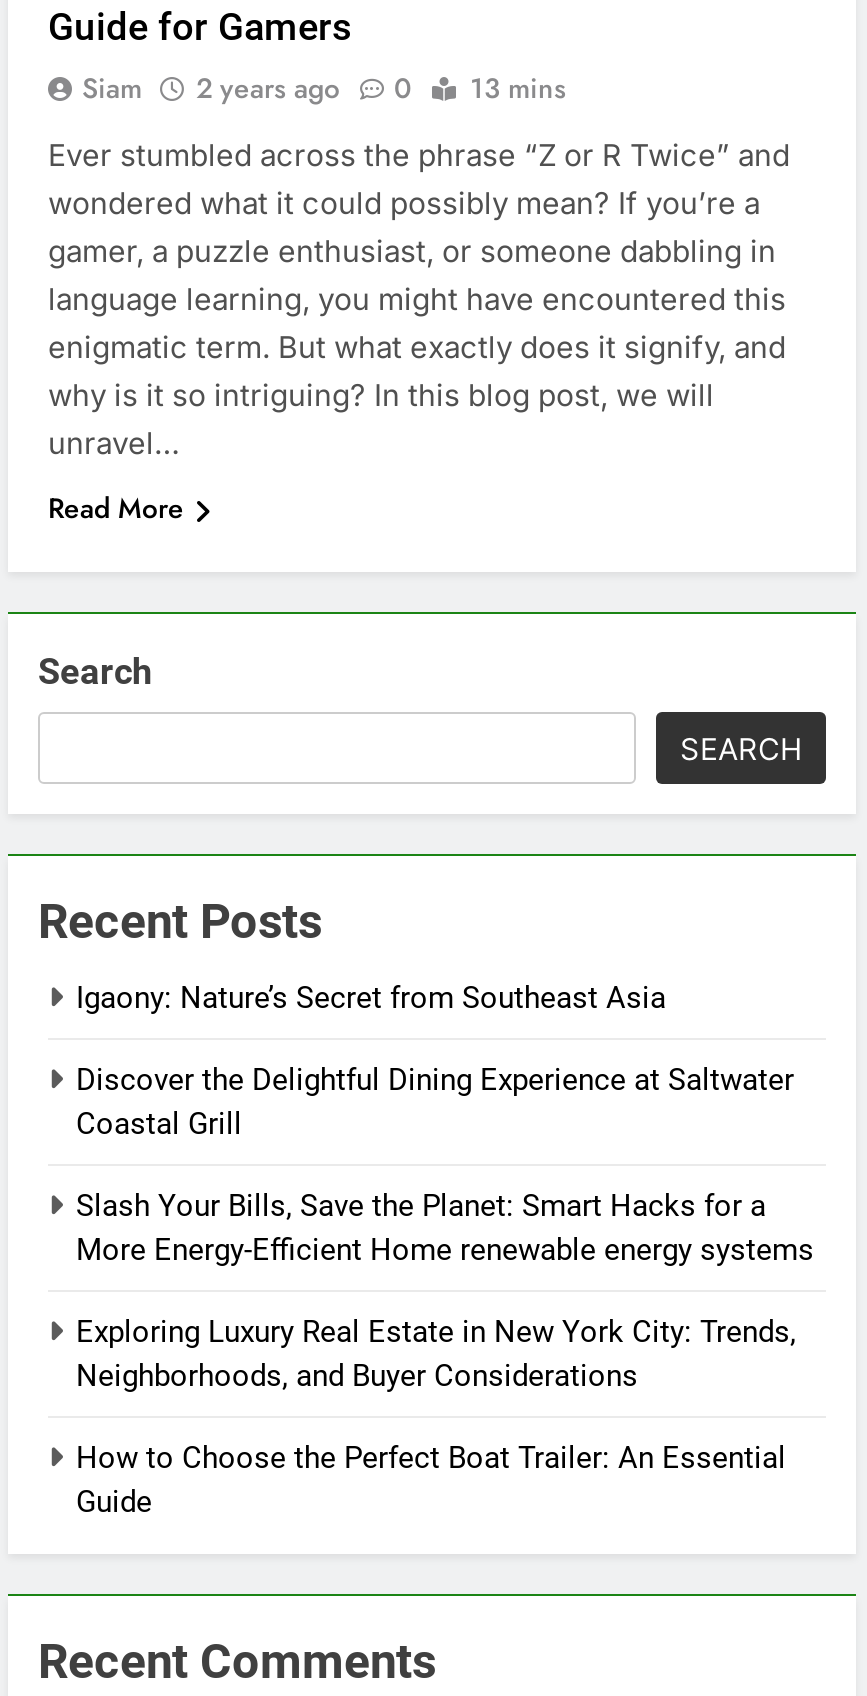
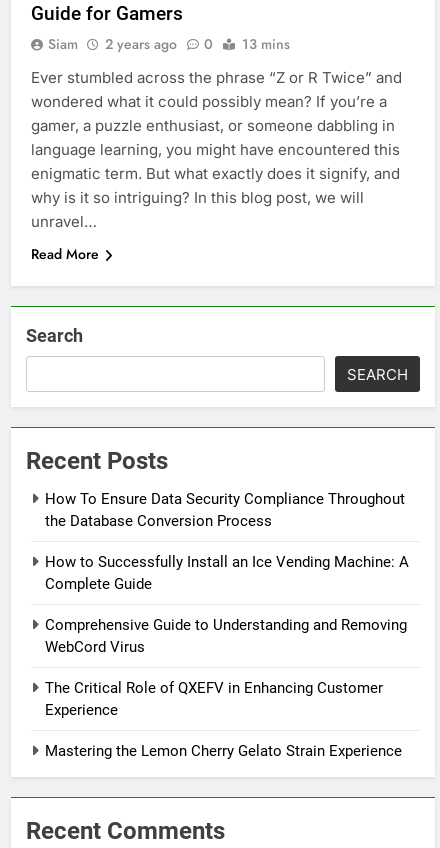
- Igaony: Nature’s Secret from Southeast Asia
+ How To Ensure Data Security Compliance Throughout
+ the Database Conversion Process

- Discover the Delightful Dining Experience at Saltwater
- Coastal Grill
+ How to Successfully Install an Ice Vending Machine: A
+ Complete Guide

- Slash Your Bills, Save the Planet: Smart Hacks for a
- More Energy-Efficient Home renewable energy systems
+ Comprehensive Guide to Understanding and Removing
+ WebCord Virus

- Exploring Luxury Real Estate in New York City: Trends,
- Neighborhoods, and Buyer Considerations
+ The Critical Role of QXEFV in Enhancing Customer
+ Experience

- How to Choose the Perfect Boat Trailer: An Essential
- Guide
+ Mastering the Lemon Cherry Gelato Strain Experience
